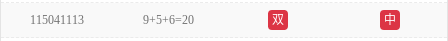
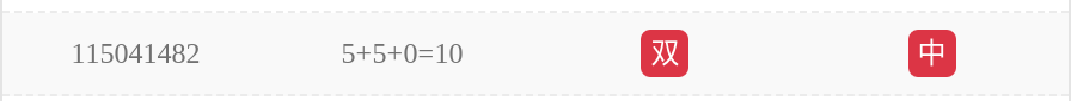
- 115041113
+ 115041482

- 9+5+6=20
+ 5+5+0=10
